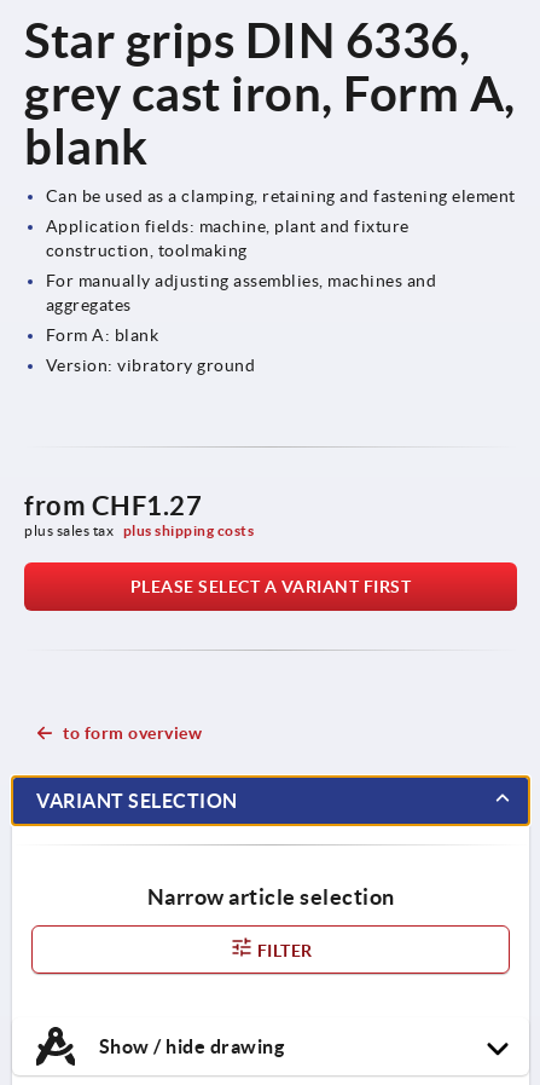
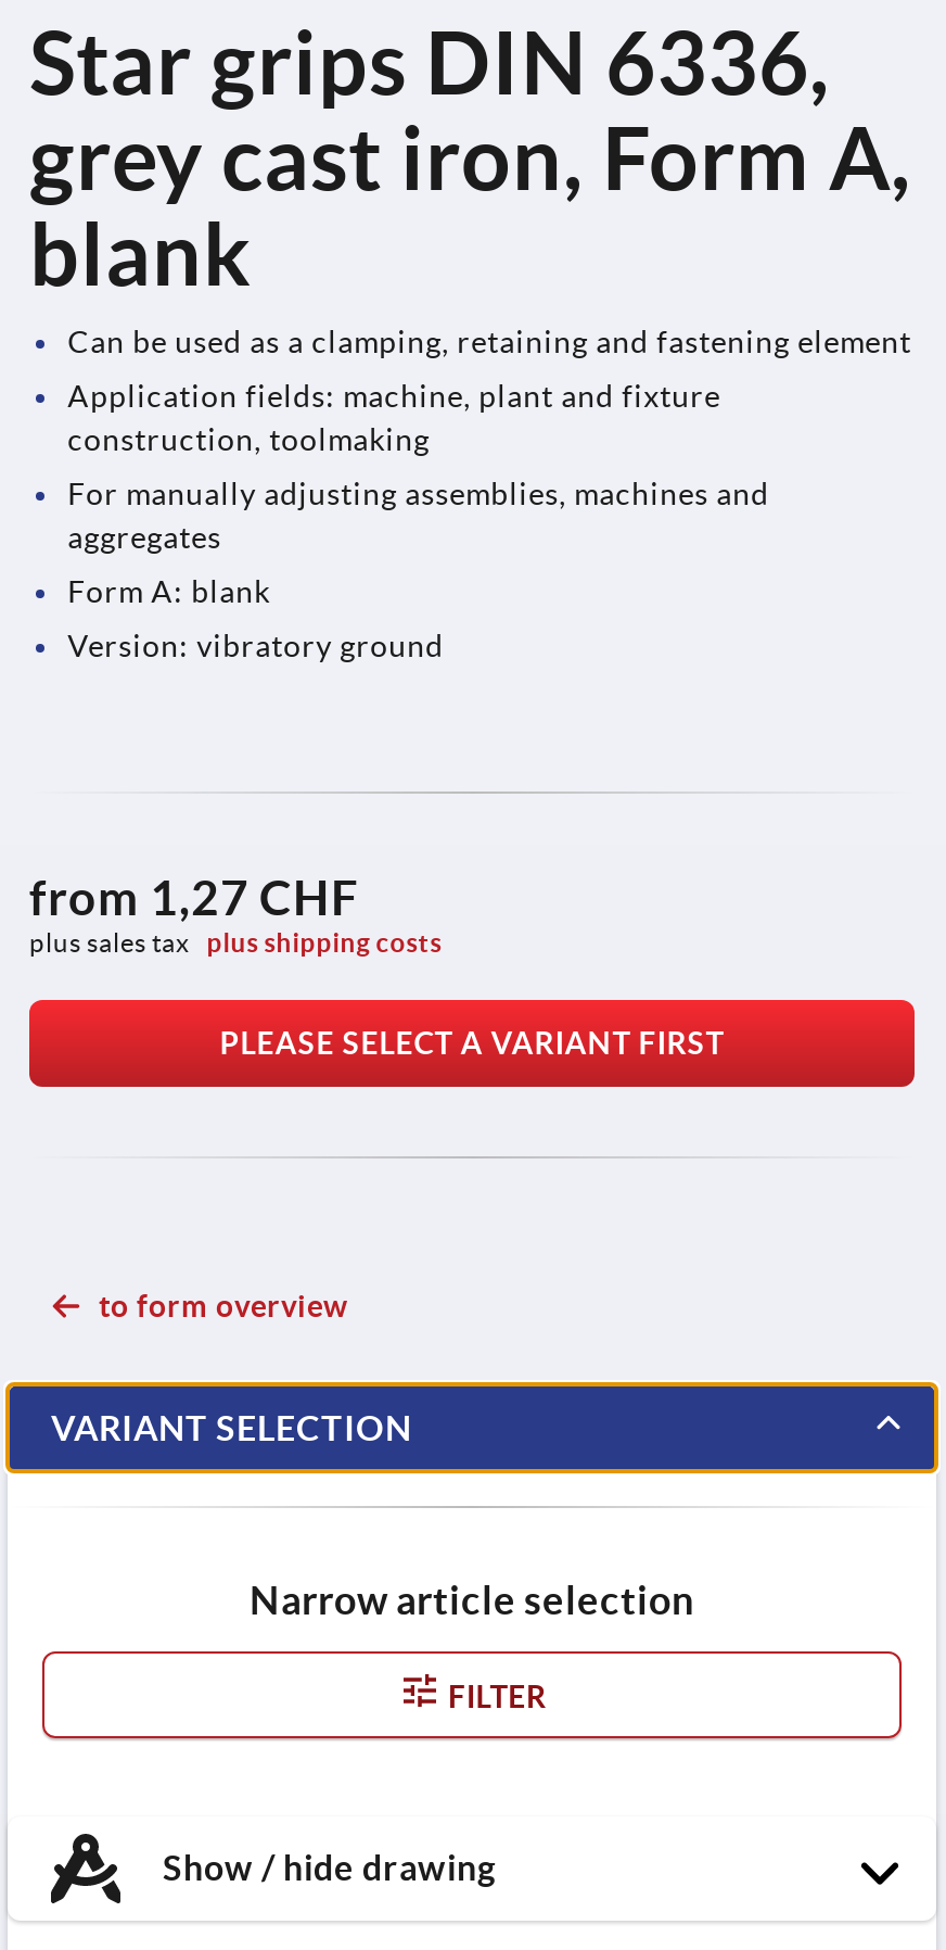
- from CHF1.27
+ from 1,27 CHF
